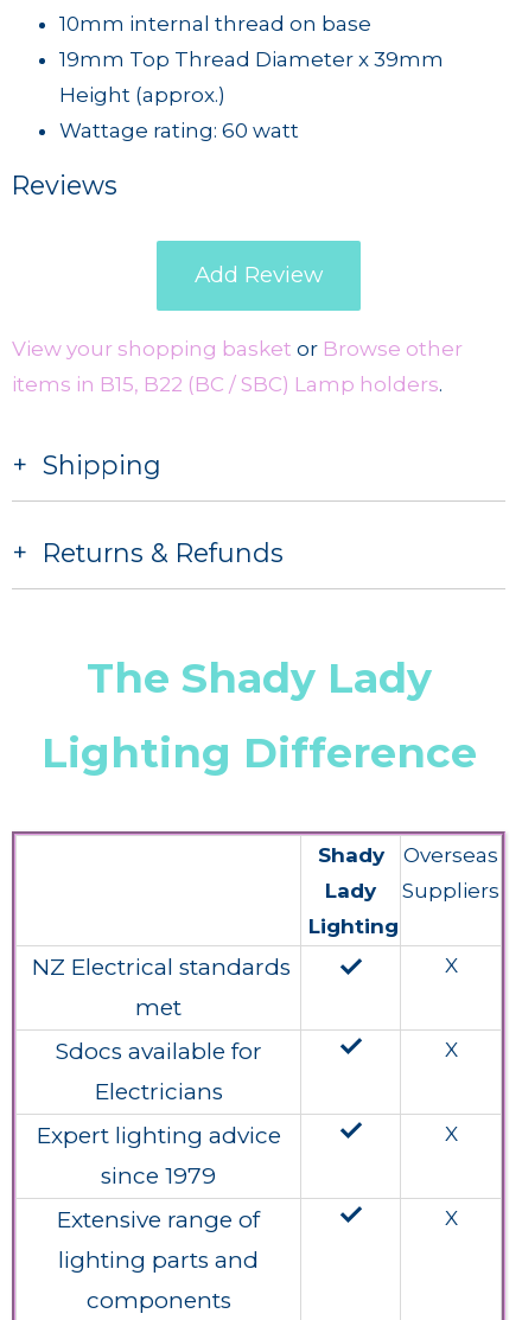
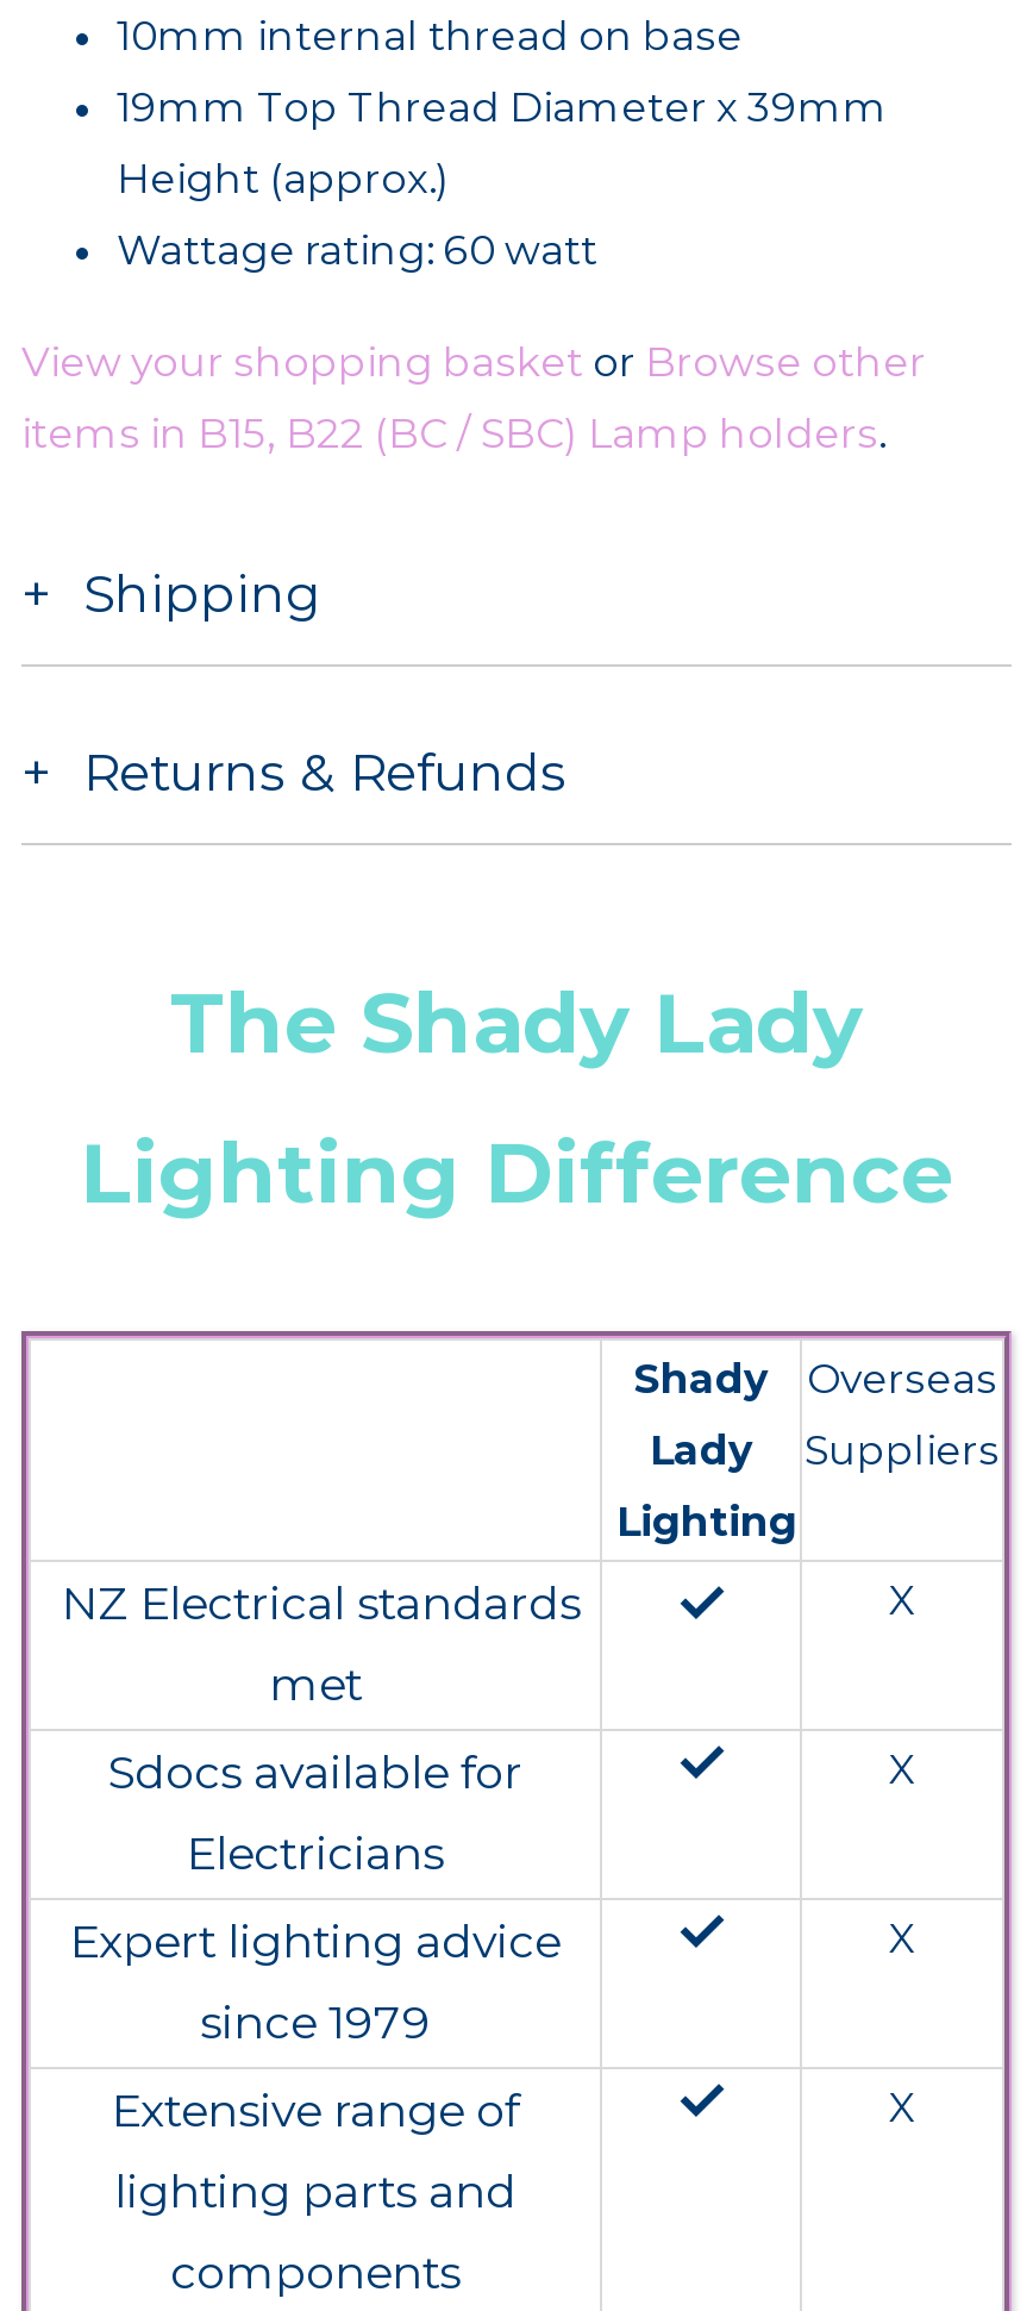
- Reviews
- Add Review
